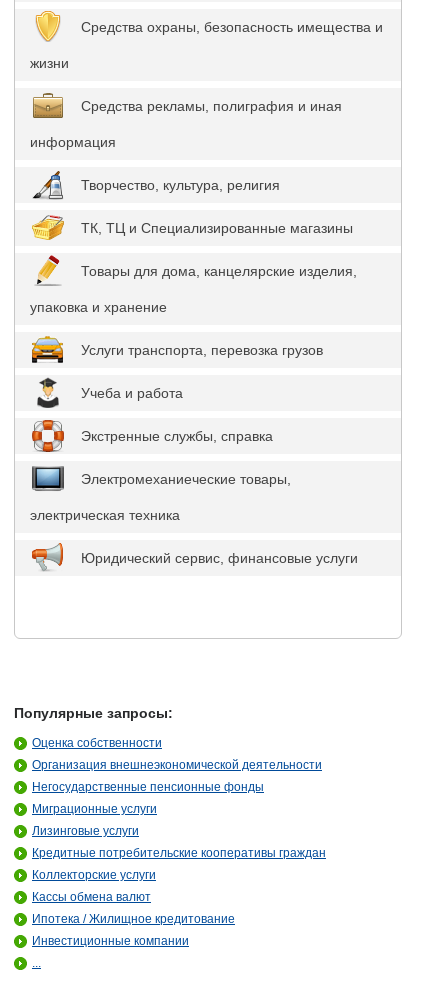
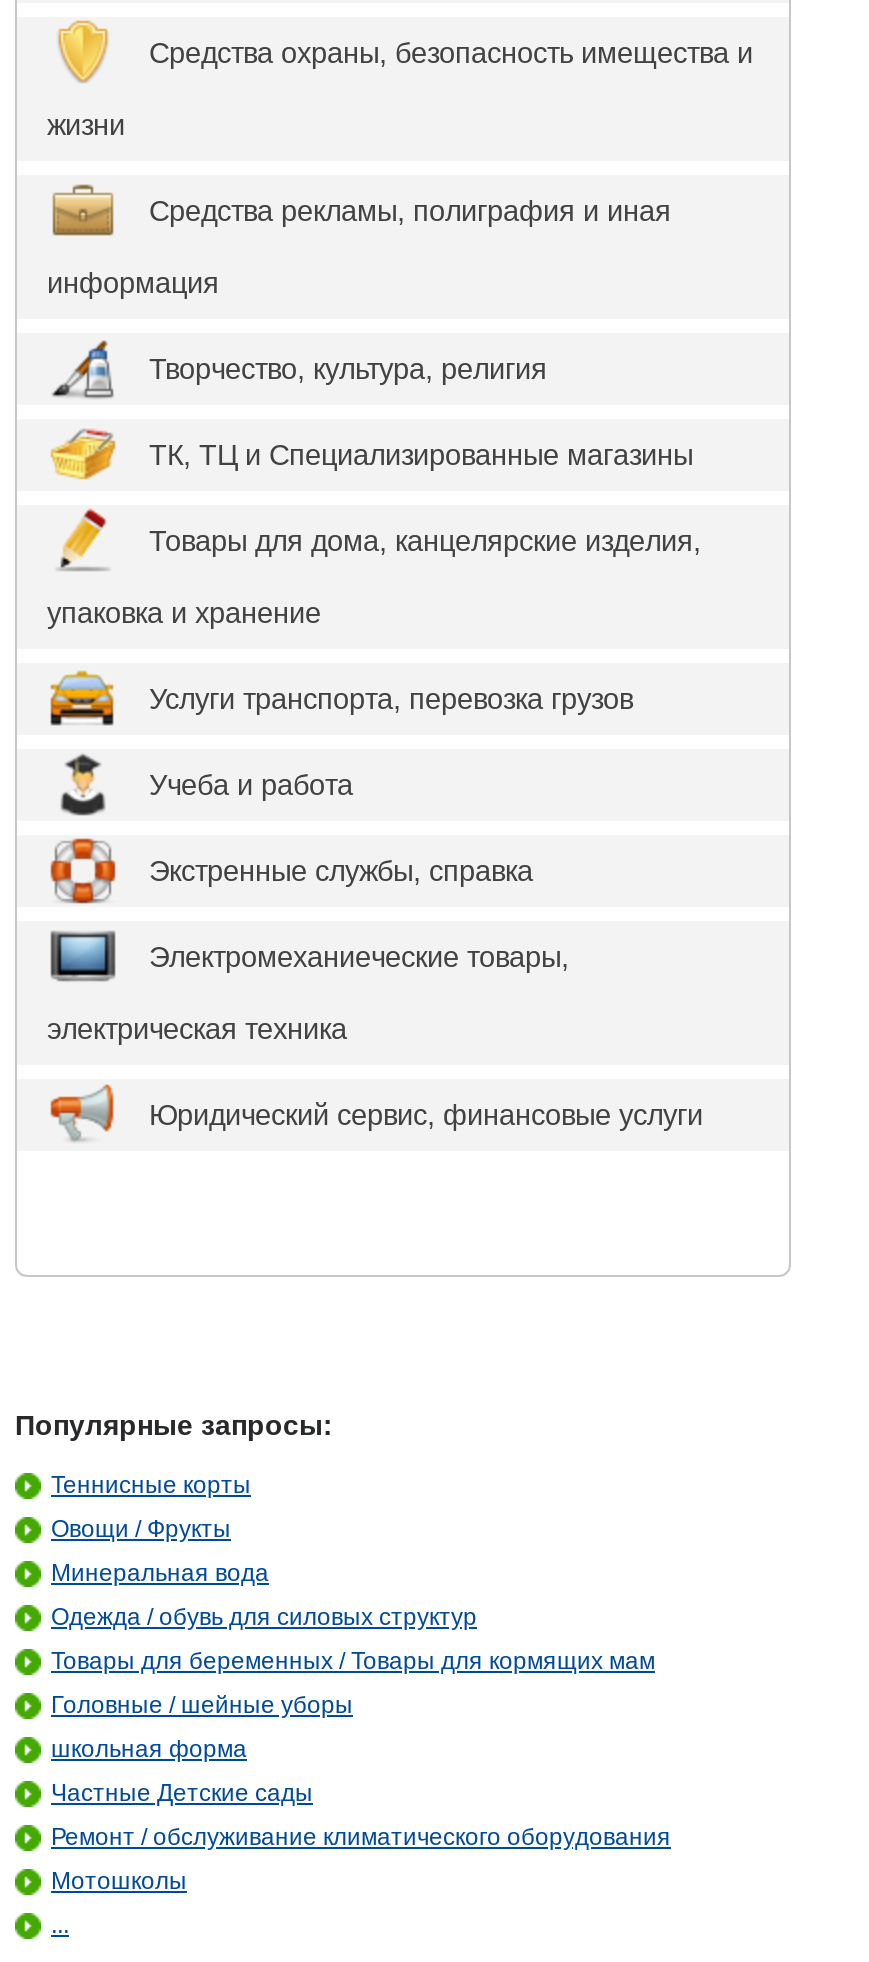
- Оценка собственности
+ Теннисные корты

- Организация внешнеэкономической деятельности
+ Овощи / Фрукты

- Негосударственные пенсионные фонды
+ Минеральная вода

- Миграционные услуги
+ Одежда / обувь для силовых структур

- Лизинговые услуги
+ Товары для беременных / Товары для кормящих мам

- Кредитные потребительские кооперативы граждан
+ Головные / шейные уборы

- Коллекторские услуги
+ школьная форма

- Кассы обмена валют
+ Частные Детские сады

- Ипотека / Жилищное кредитование
+ Ремонт / обслуживание климатического оборудования

- Инвестиционные компании
+ Мотошколы
